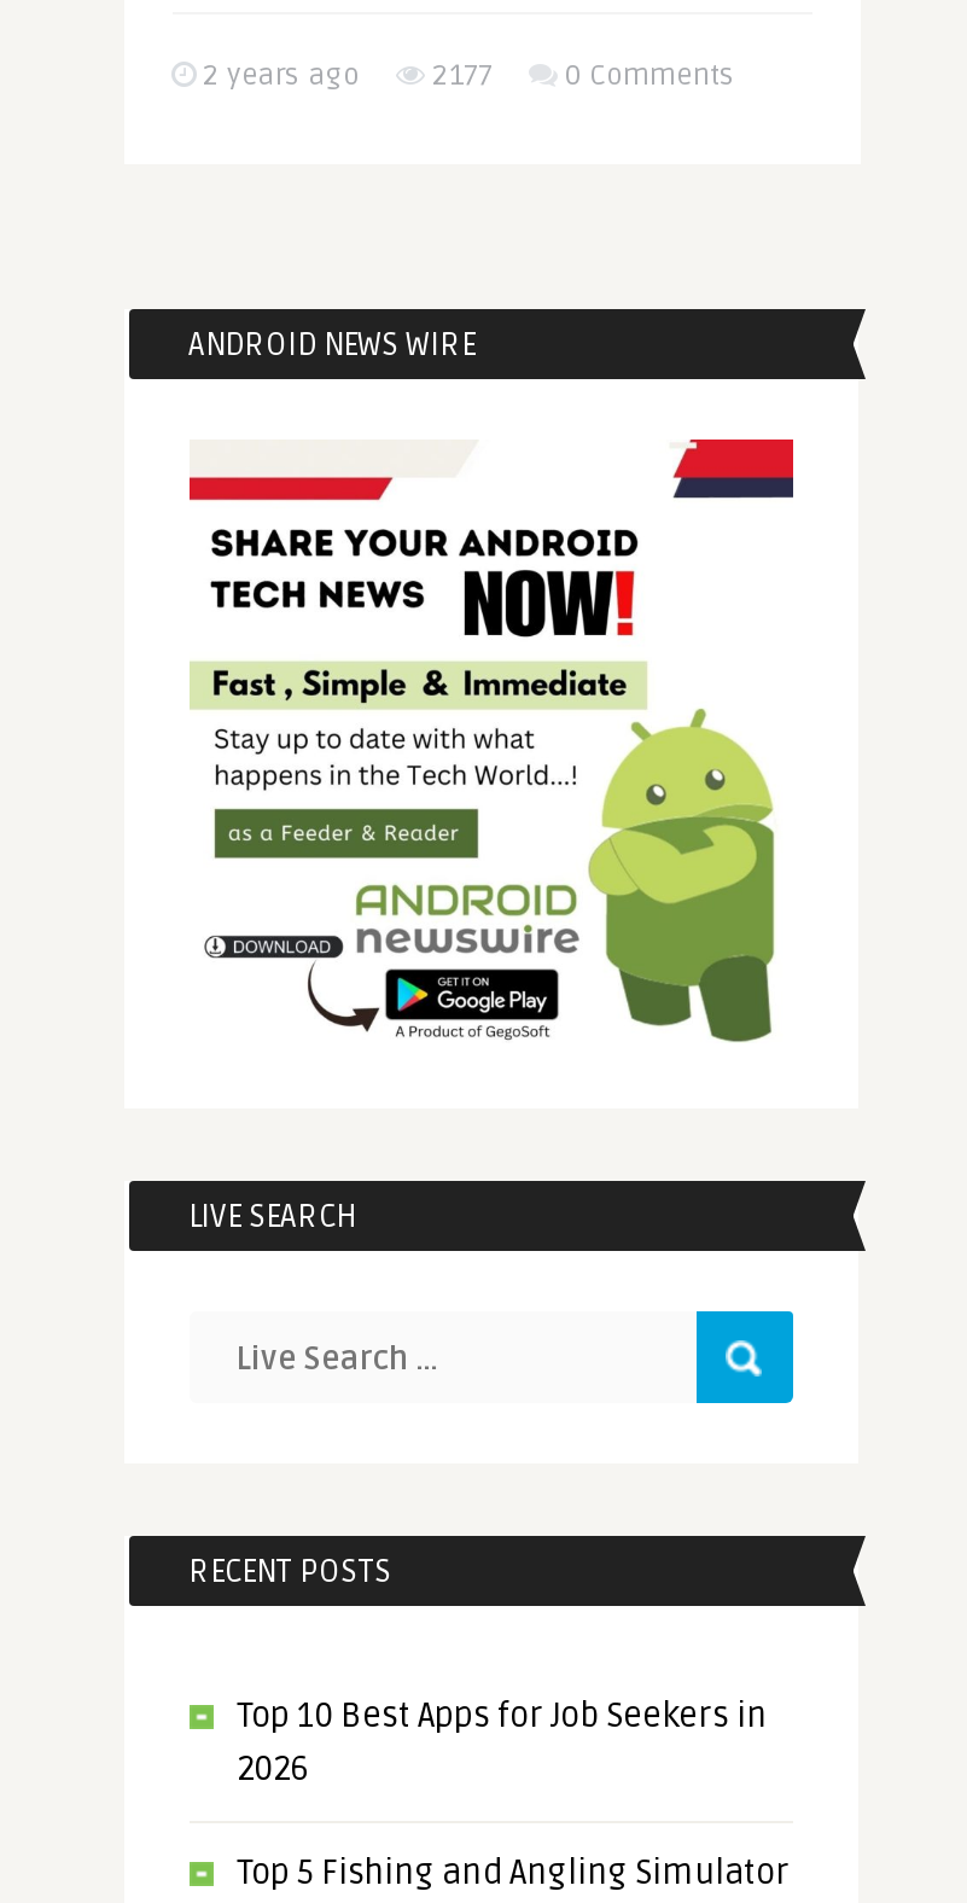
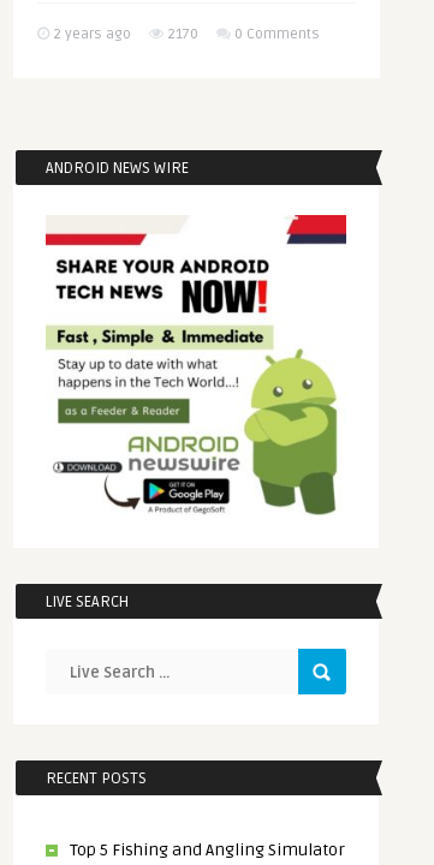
- 2 years ago 2177 0 Comments
+ 2 years ago 2170 0 Comments

- Top 10 Best Apps for Job Seekers in
- 2026
